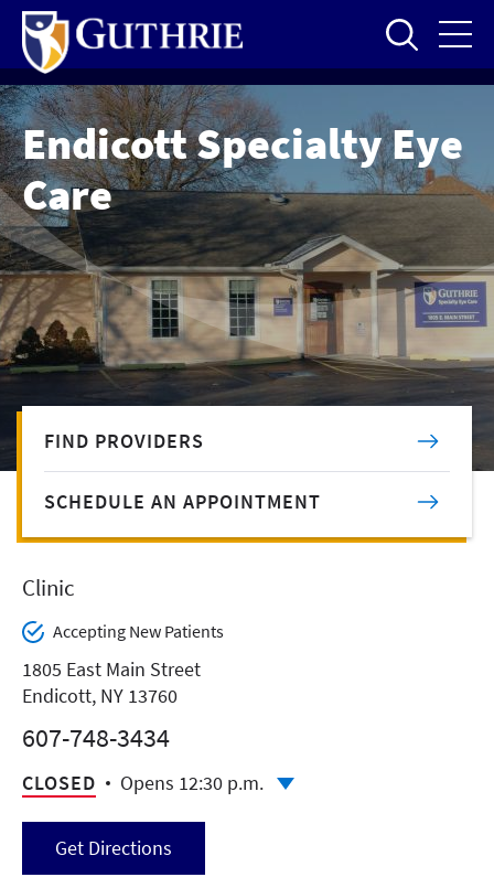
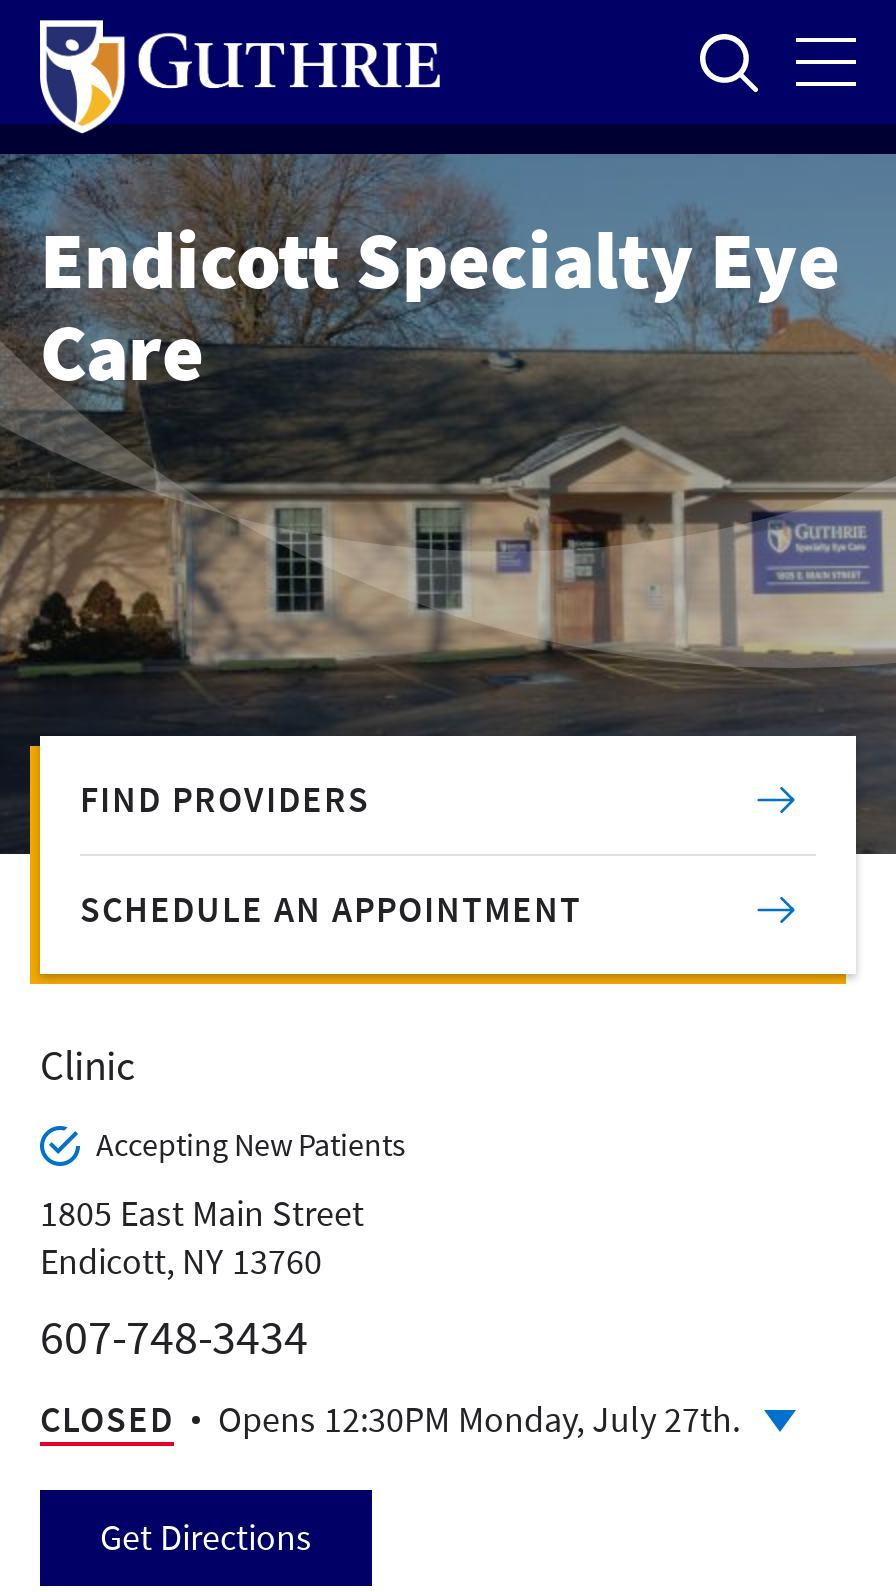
- Opens 12:30 p.m.
+ Opens 12:30PM Monday, July 27th.
